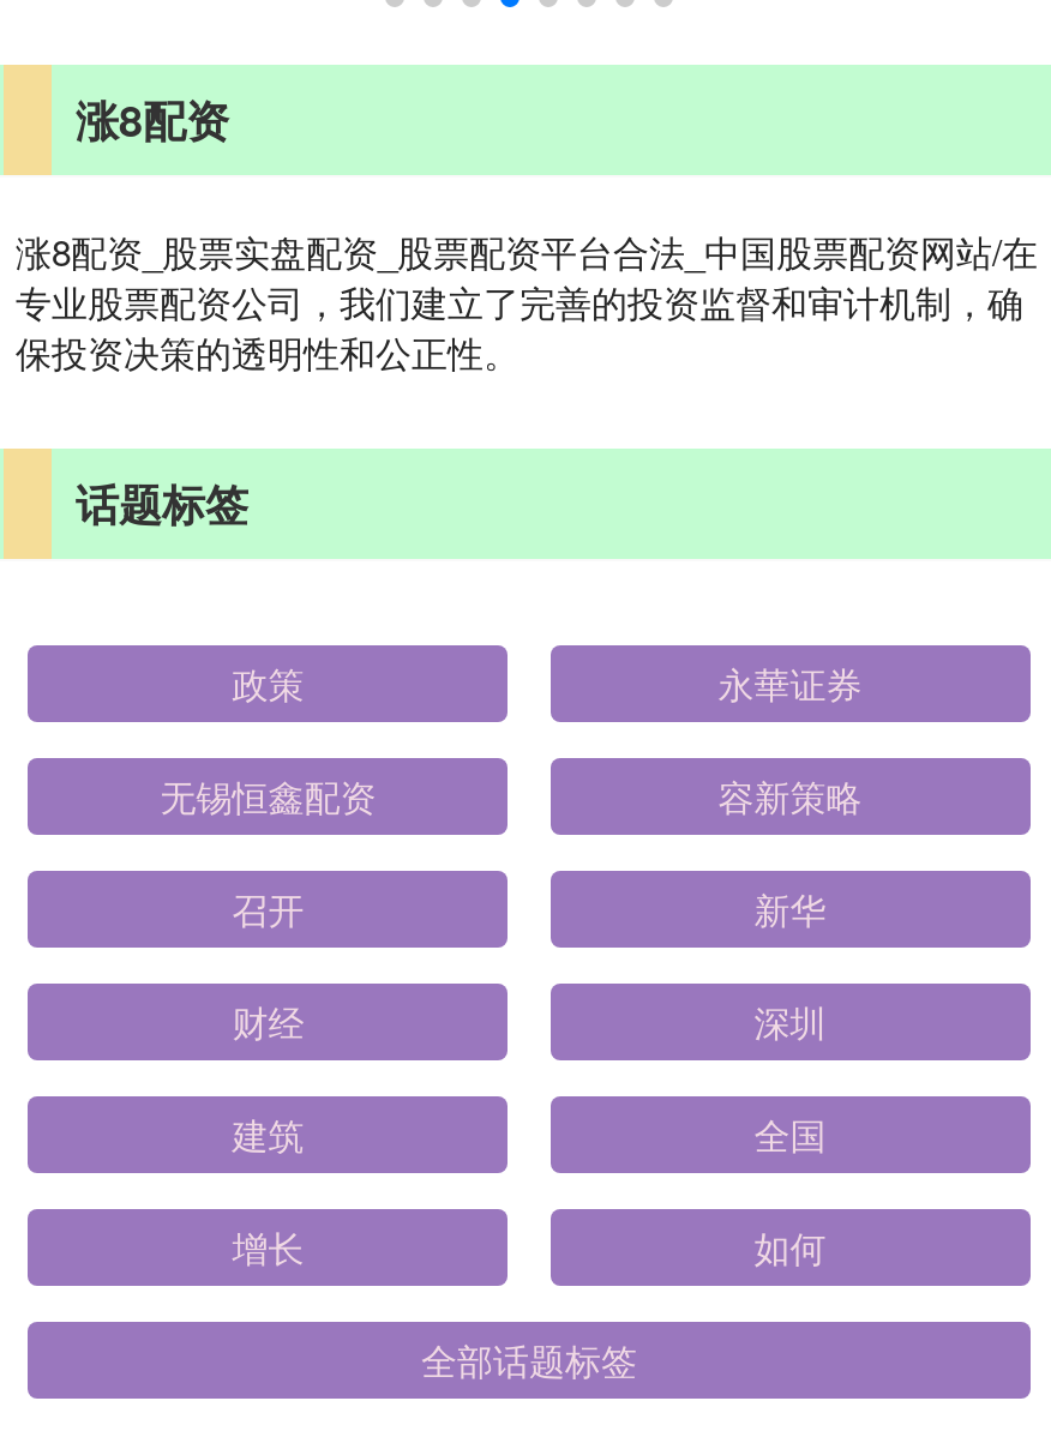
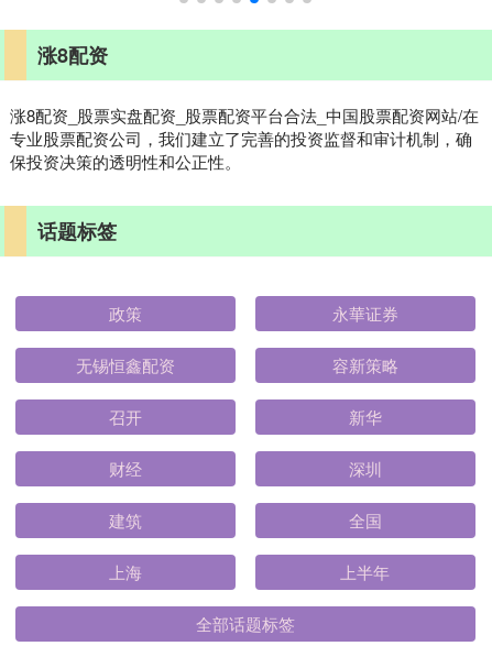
- 增长
- 如何
+ 上海
+ 上半年
